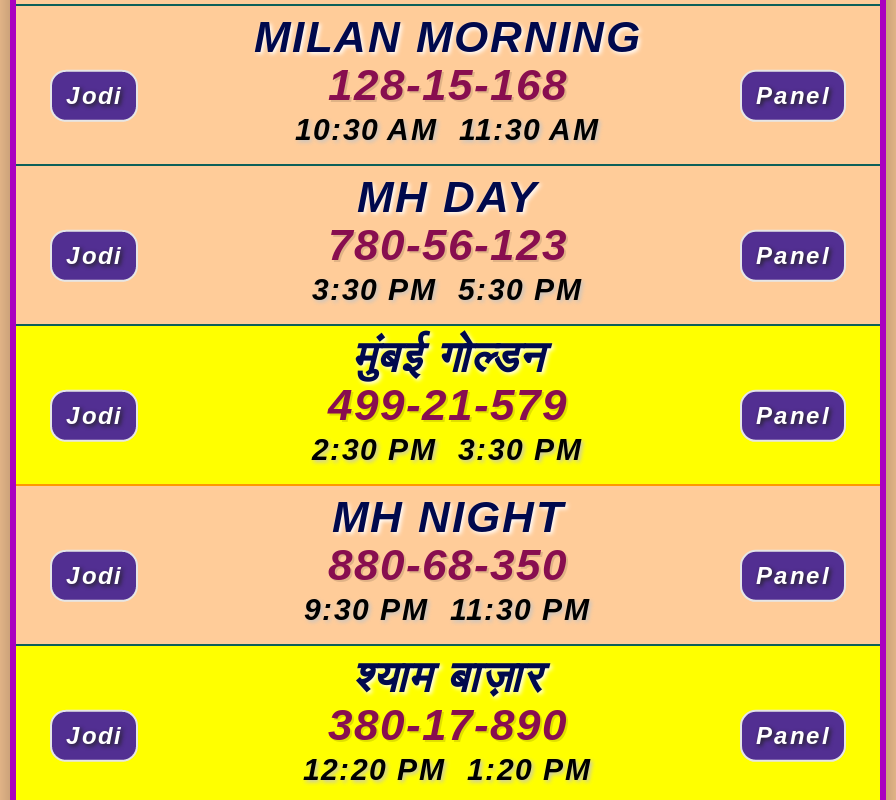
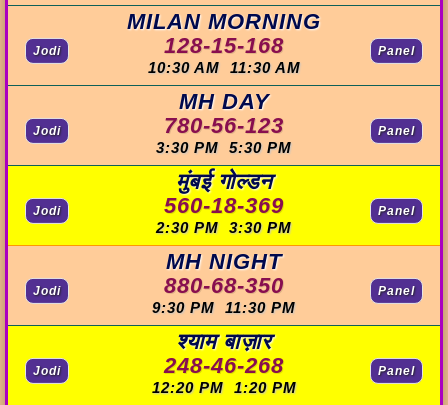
- 499-21-579
+ 560-18-369

- 380-17-890
+ 248-46-268
